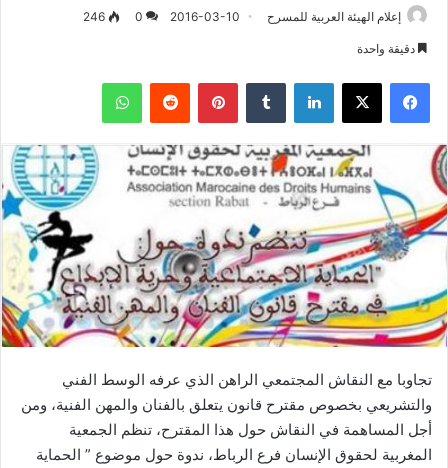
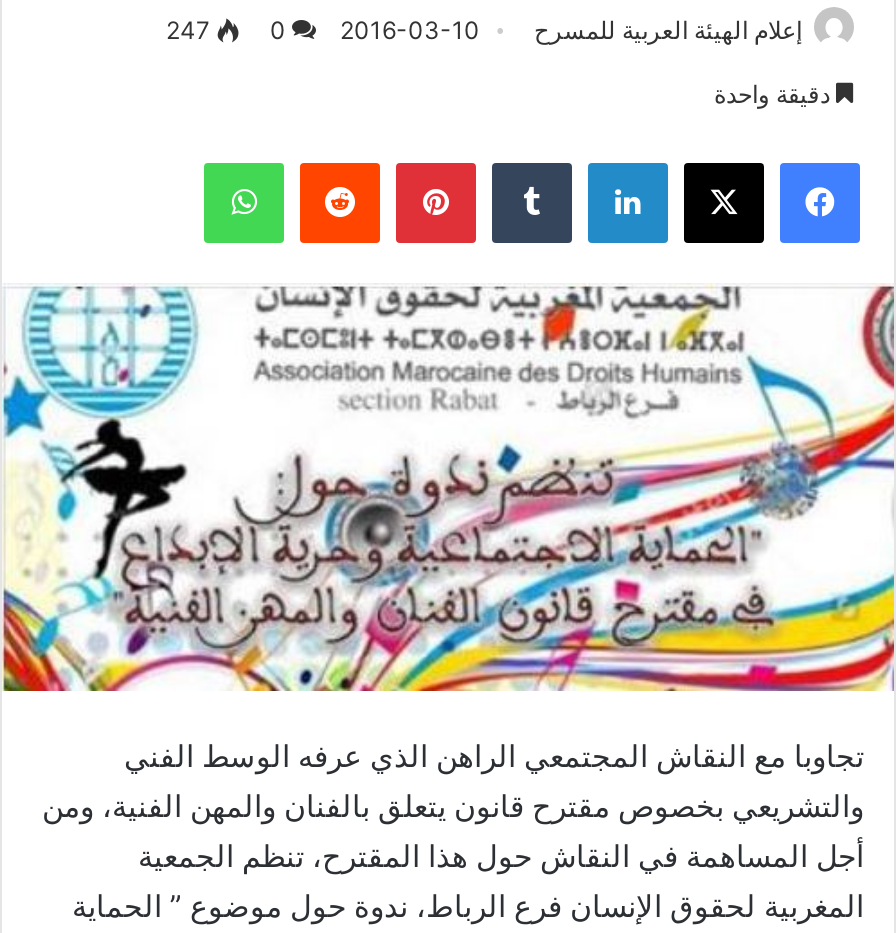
- إعلام الهيئة العربية للمسرح 2016-03-10 0 246
+ إعلام الهيئة العربية للمسرح 2016-03-10 0 247
